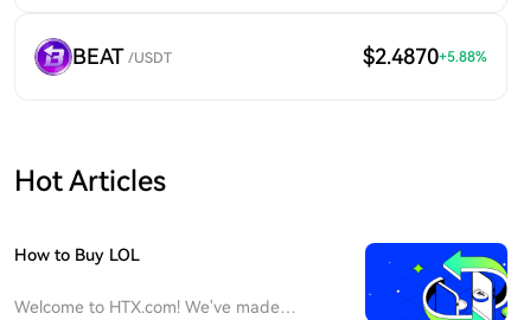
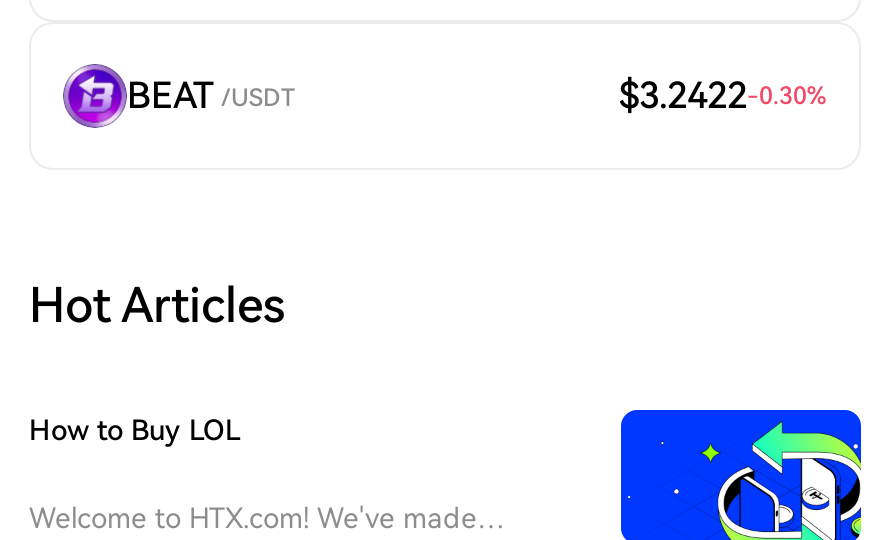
- $2.4870+5.88%
+ $3.2422-0.30%
